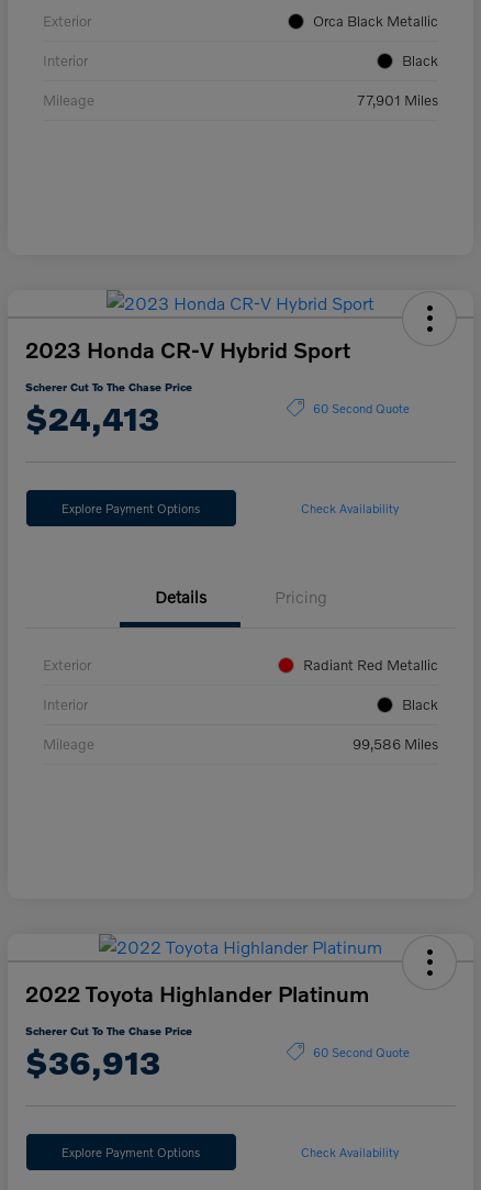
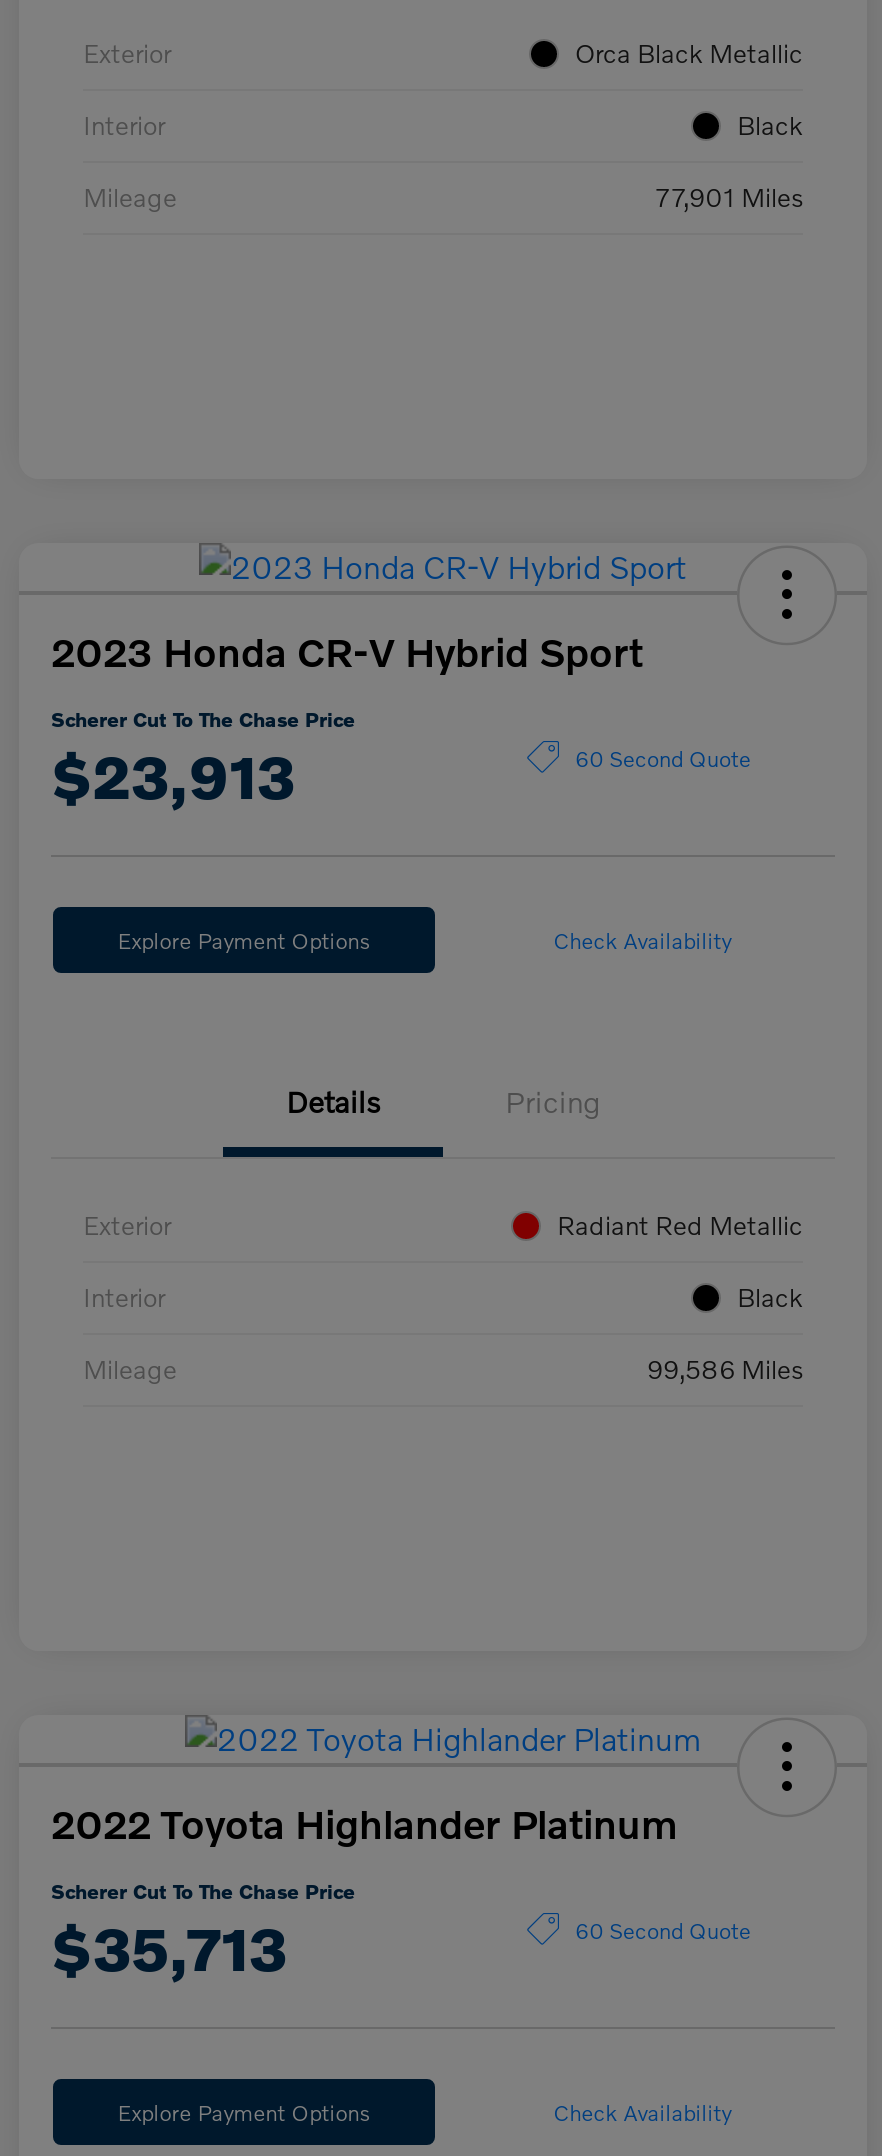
- $24,413
+ $23,913

- $36,913
+ $35,713
